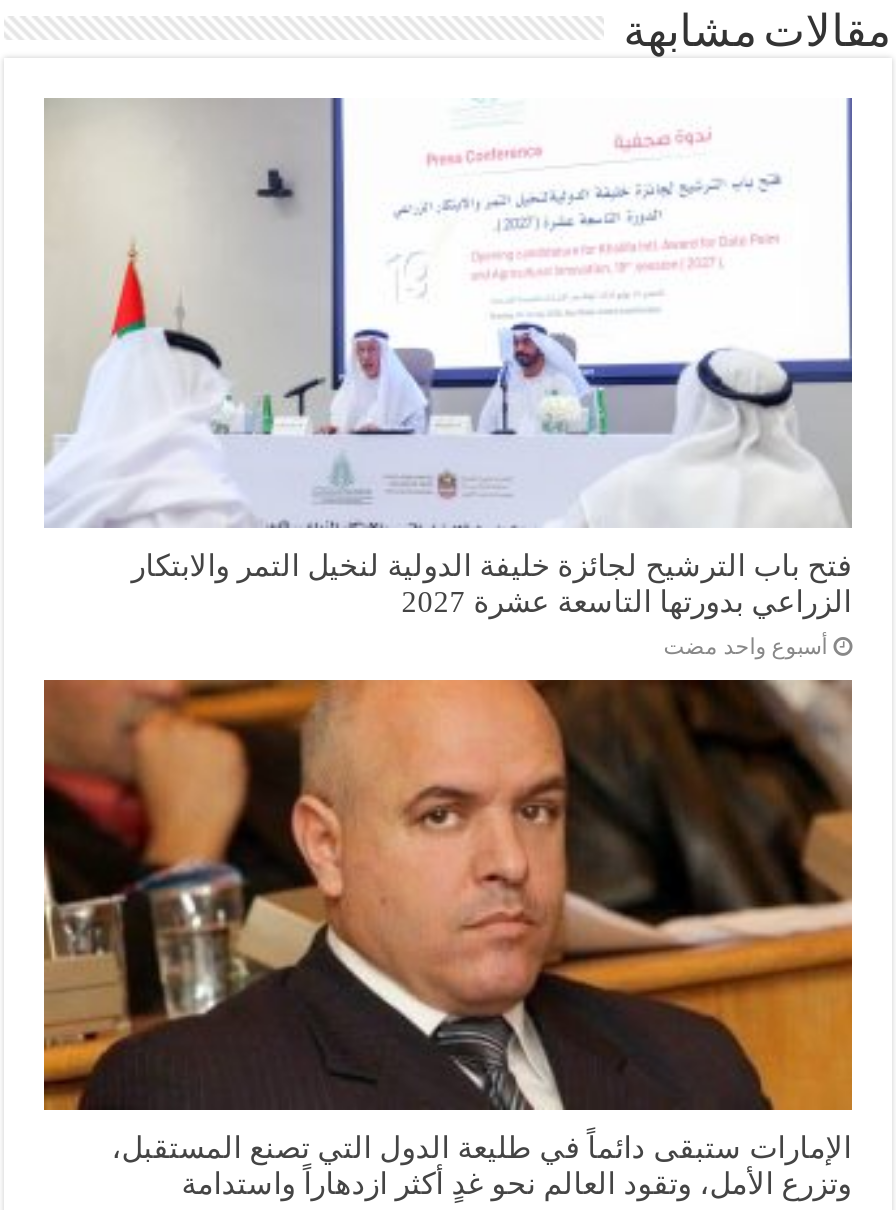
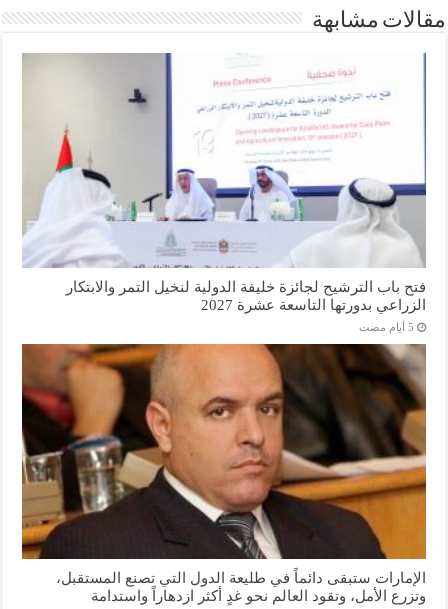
- أسبوع واحد مضت
